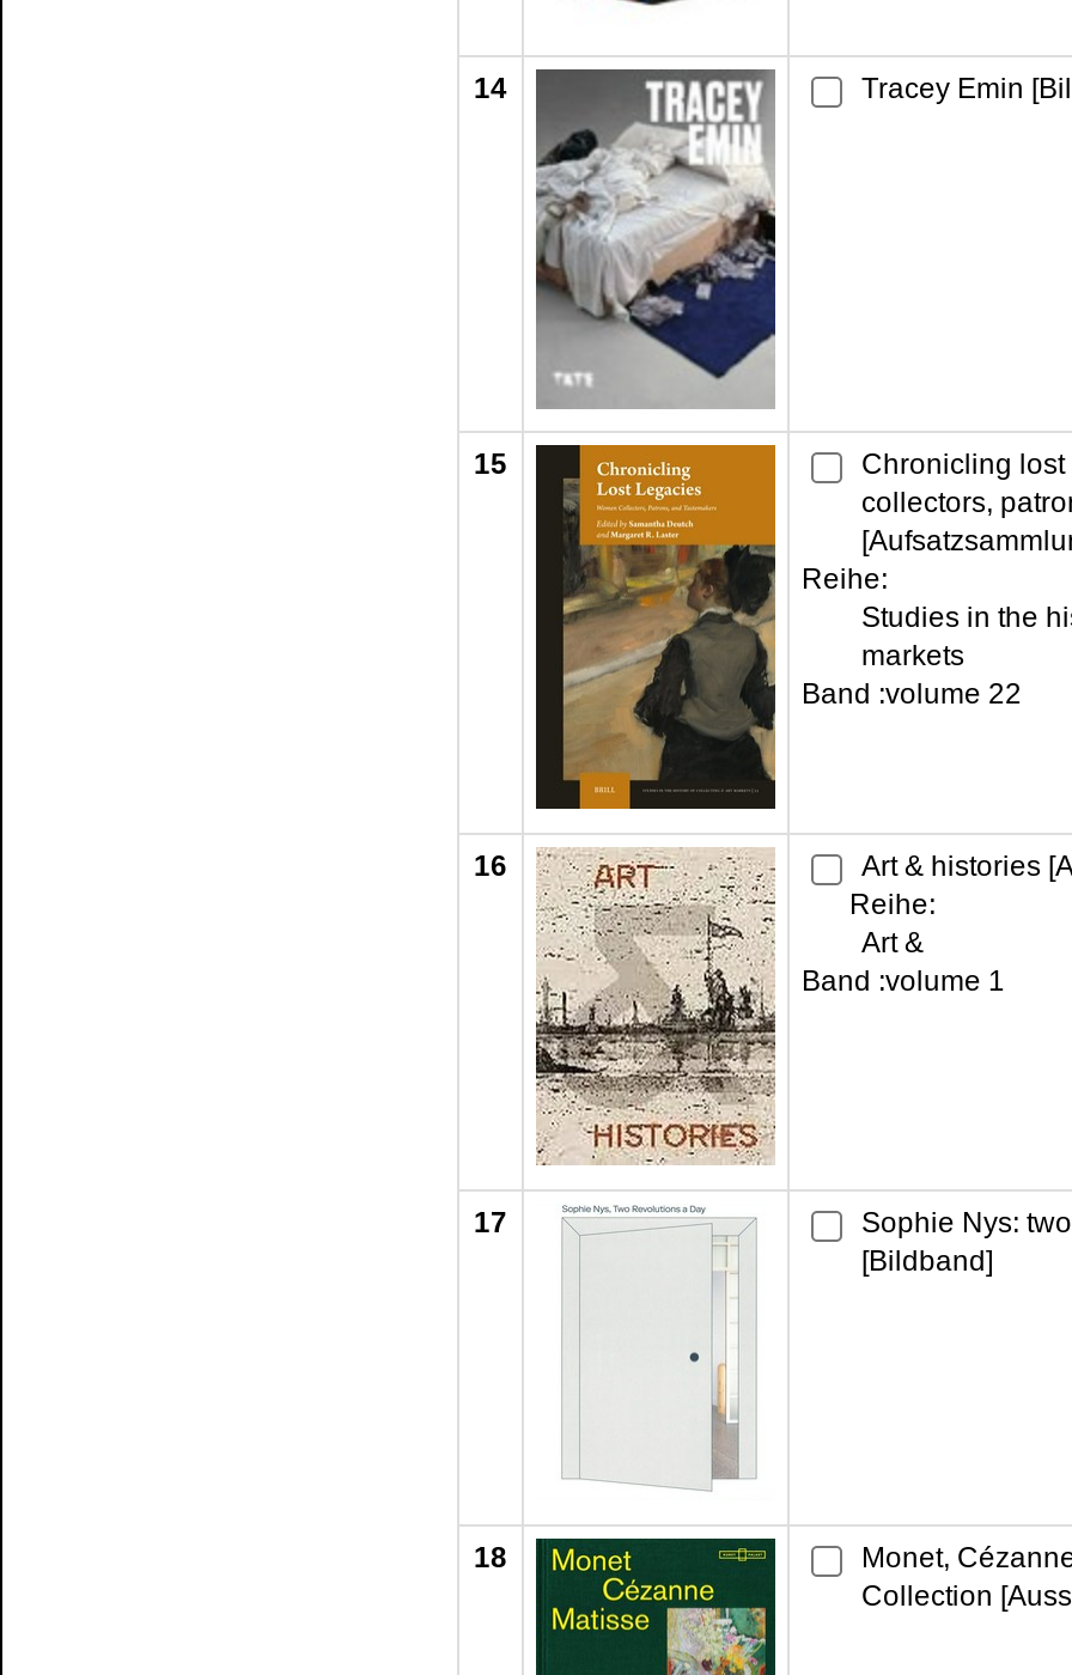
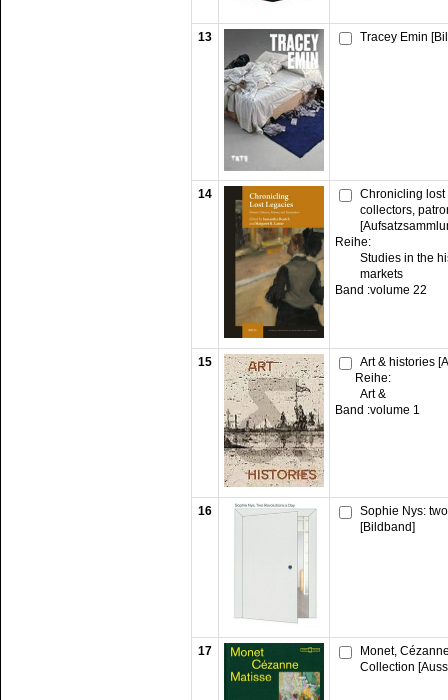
- 14
+ 13

- 15
+ 14

- 16
+ 15

- 17
+ 16

- 18
+ 17
